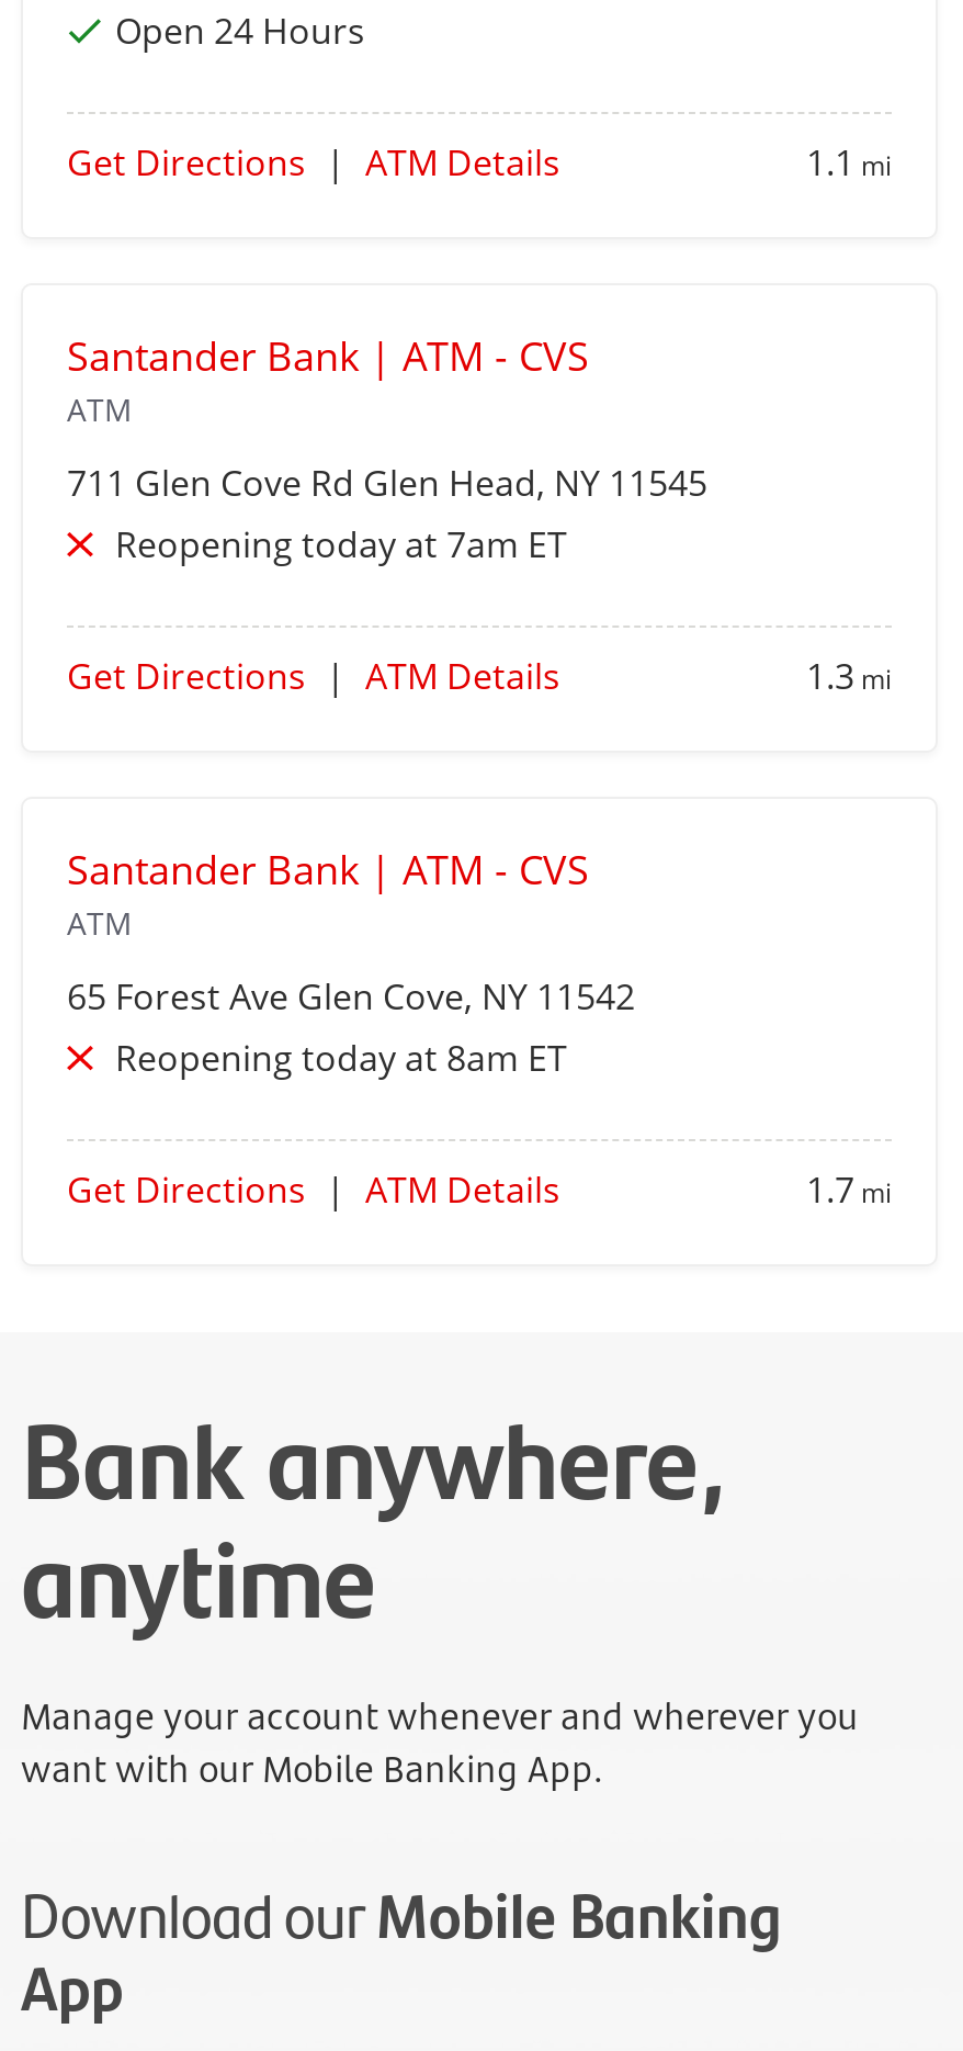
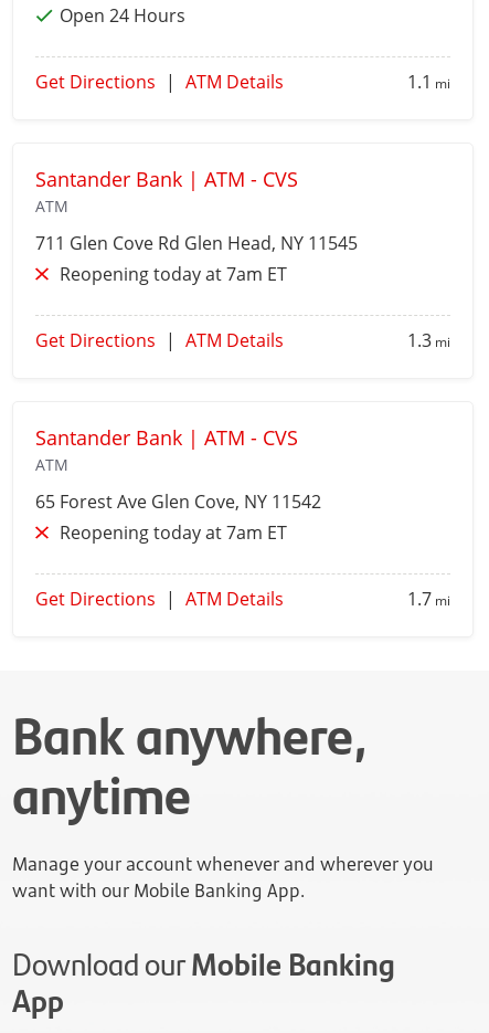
- Reopening today at 8am ET
+ Reopening today at 7am ET
